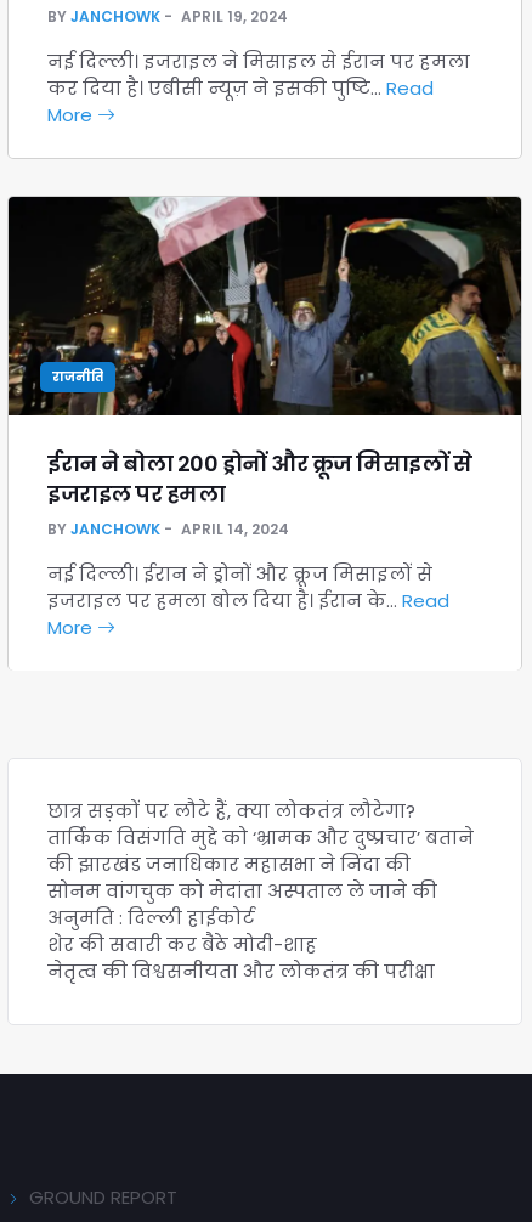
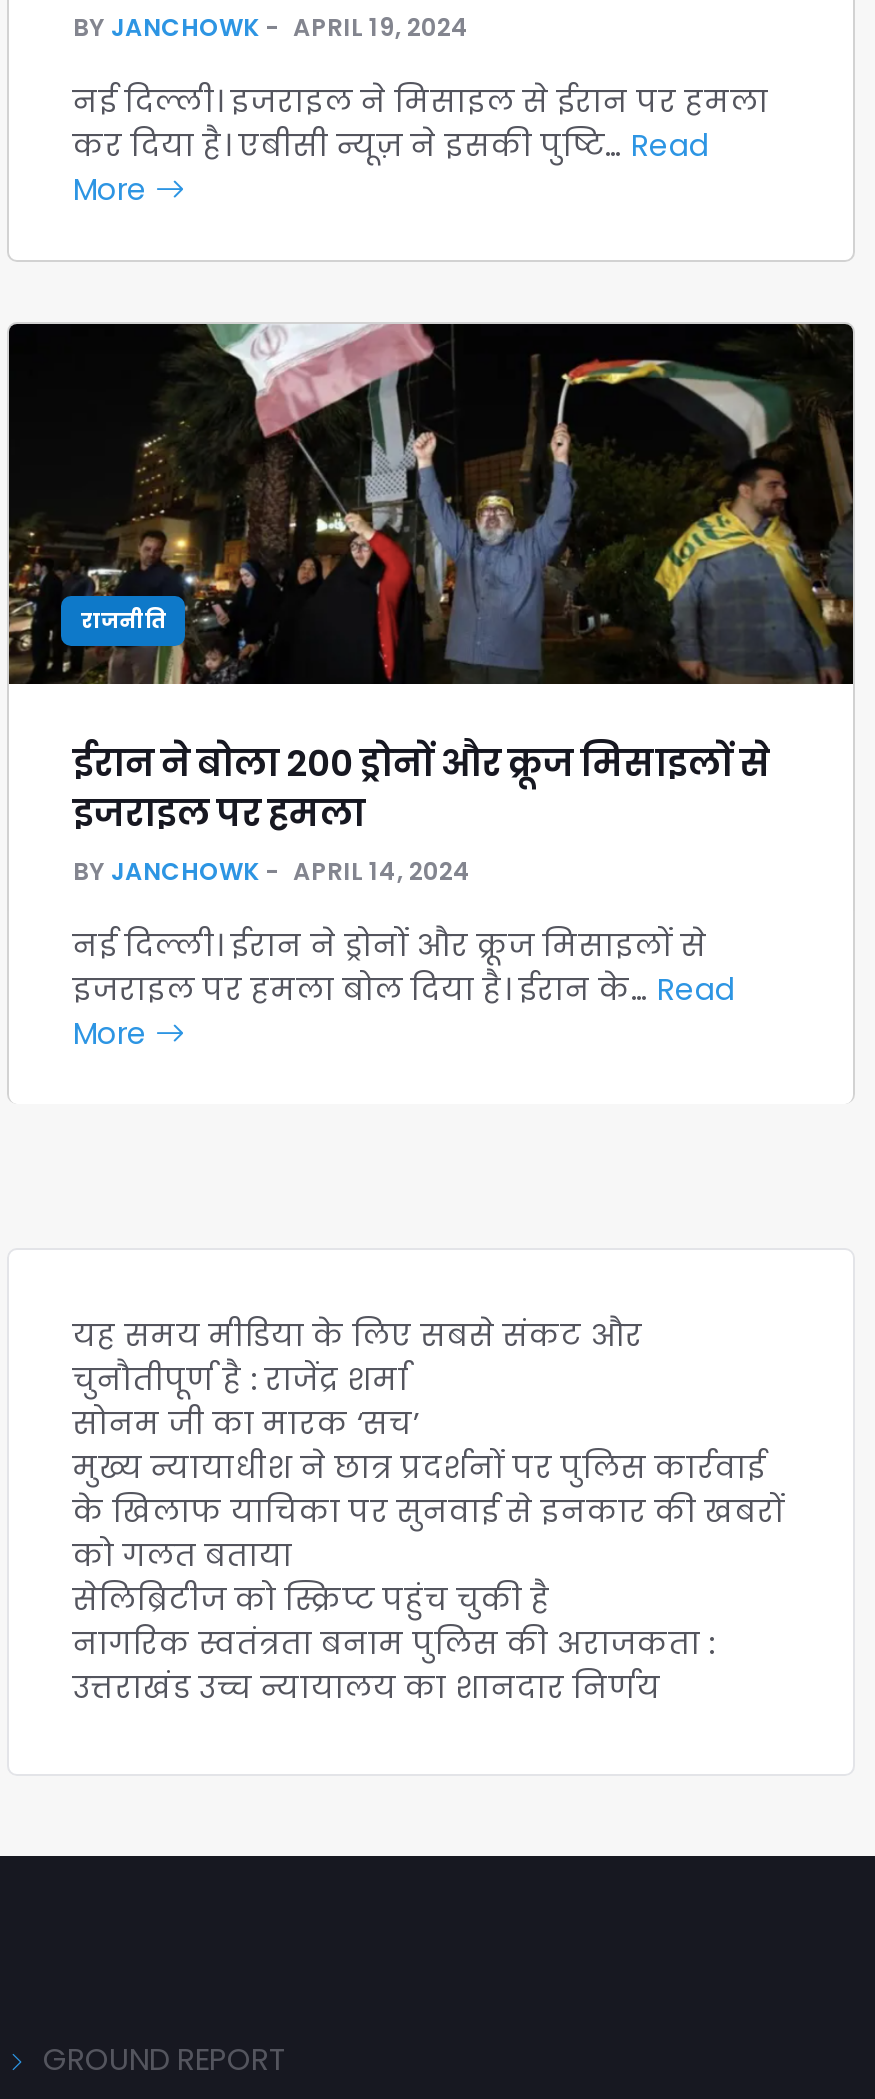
- छात्र सड़कों पर लौटे हैं, क्या लोकतंत्र लौटेगा?
- तार्किक विसंगति मुद्दे को ‘भ्रामक और दुष्प्रचार’ बताने
- की झारखंड जनाधिकार महासभा ने निंदा की
- सोनम वांगचुक को मेदांता अस्पताल ले जाने की
- अनुमति : दिल्ली हाईकोर्ट
- शेर की सवारी कर बैठे मोदी-शाह
- नेतृत्व की विश्वसनीयता और लोकतंत्र की परीक्षा
+ यह समय मीडिया के लिए सबसे संकट और
+ चुनौतीपूर्ण है : राजेंद्र शर्मा
+ सोनम जी का मारक ‘सच’
+ मुख्य न्यायाधीश ने छात्र प्रदर्शनों पर पुलिस कार्रवाई
+ के खिलाफ याचिका पर सुनवाई से इनकार की खबरों
+ को गलत बताया
+ सेलिब्रिटीज को स्क्रिप्ट पहुंच चुकी है
+ नागरिक स्वतंत्रता बनाम पुलिस की अराजकता :
+ उत्तराखंड उच्च न्यायालय का शानदार निर्णय
